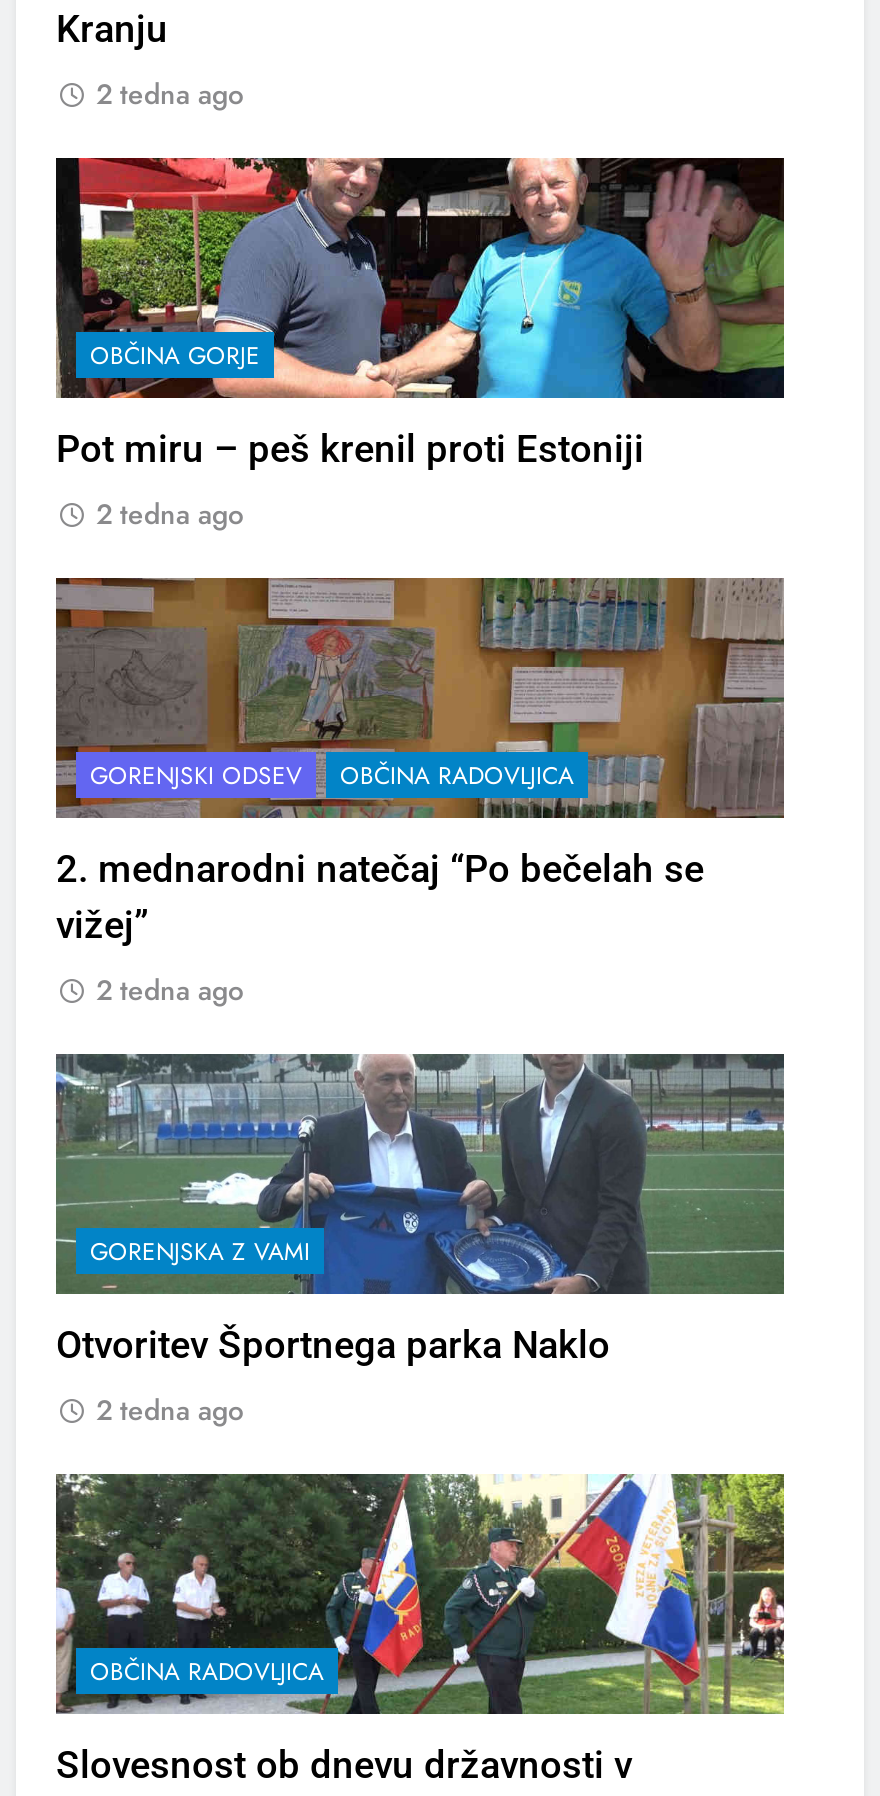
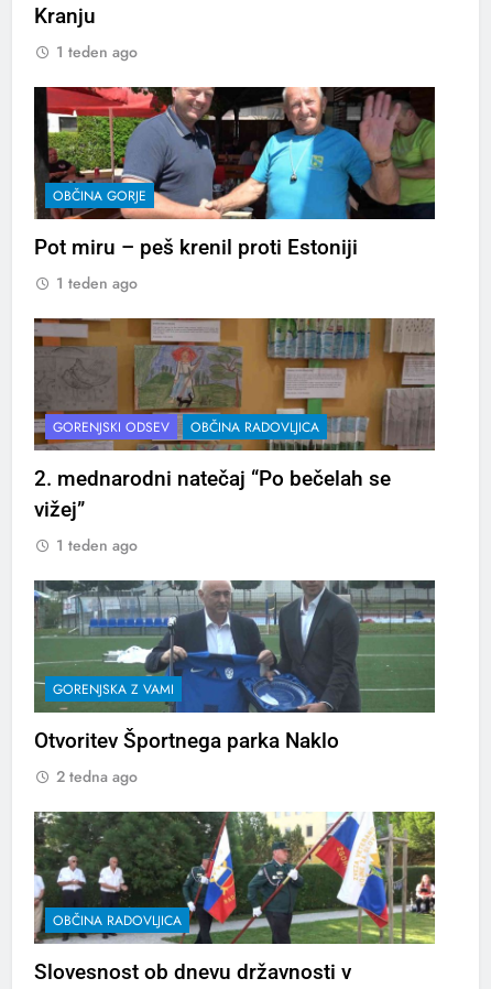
- 2 tedna ago
+ 1 teden ago

- 2 tedna ago
+ 1 teden ago

- 2 tedna ago
+ 1 teden ago
